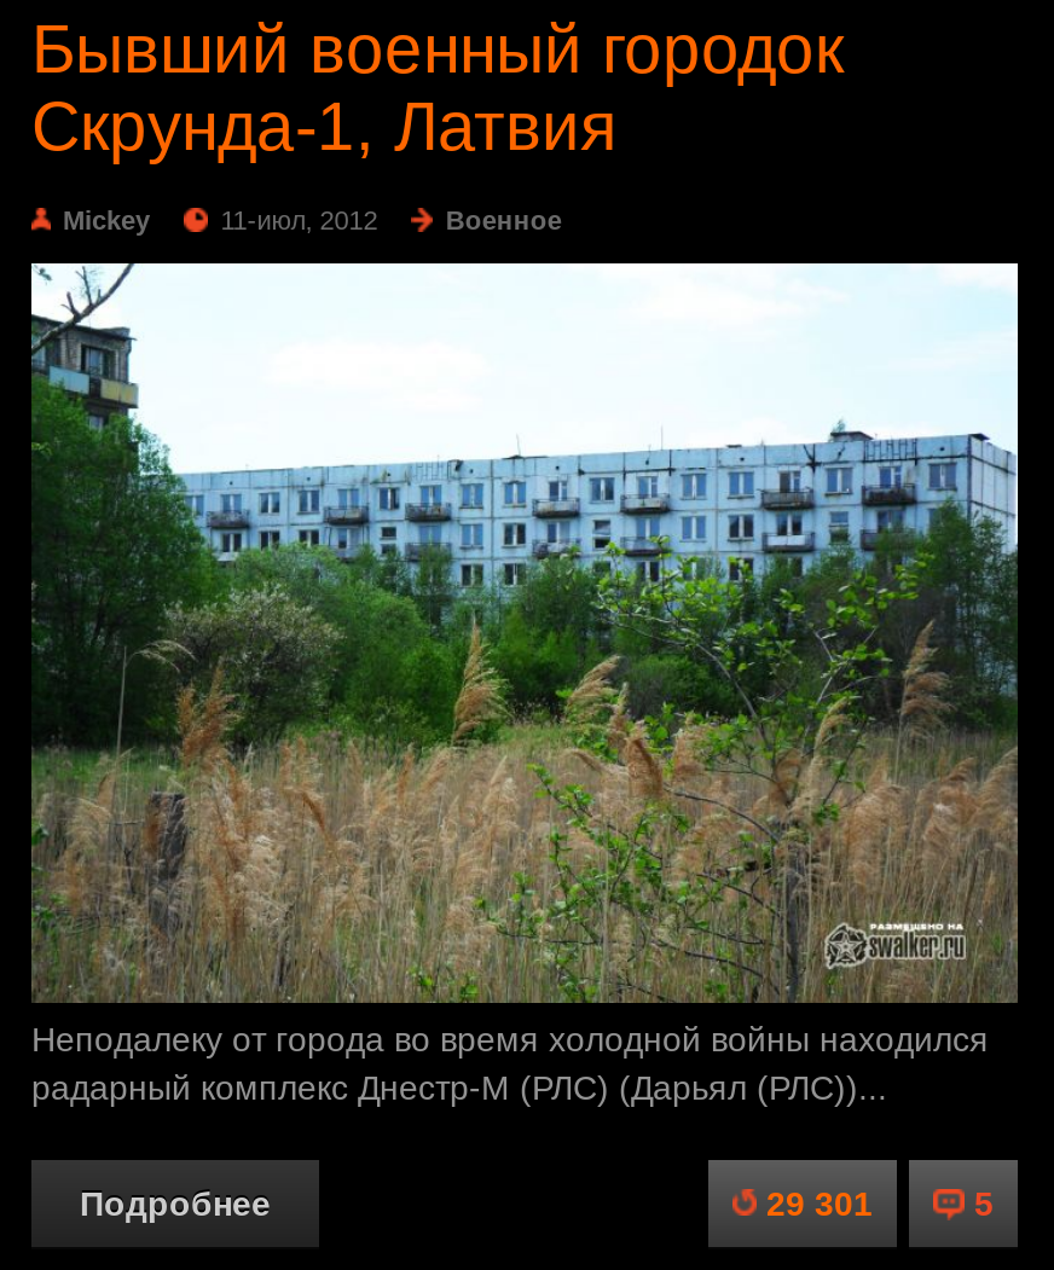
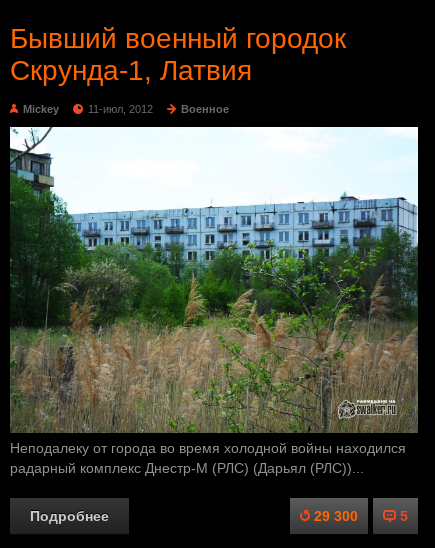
- 29 301
+ 29 300
